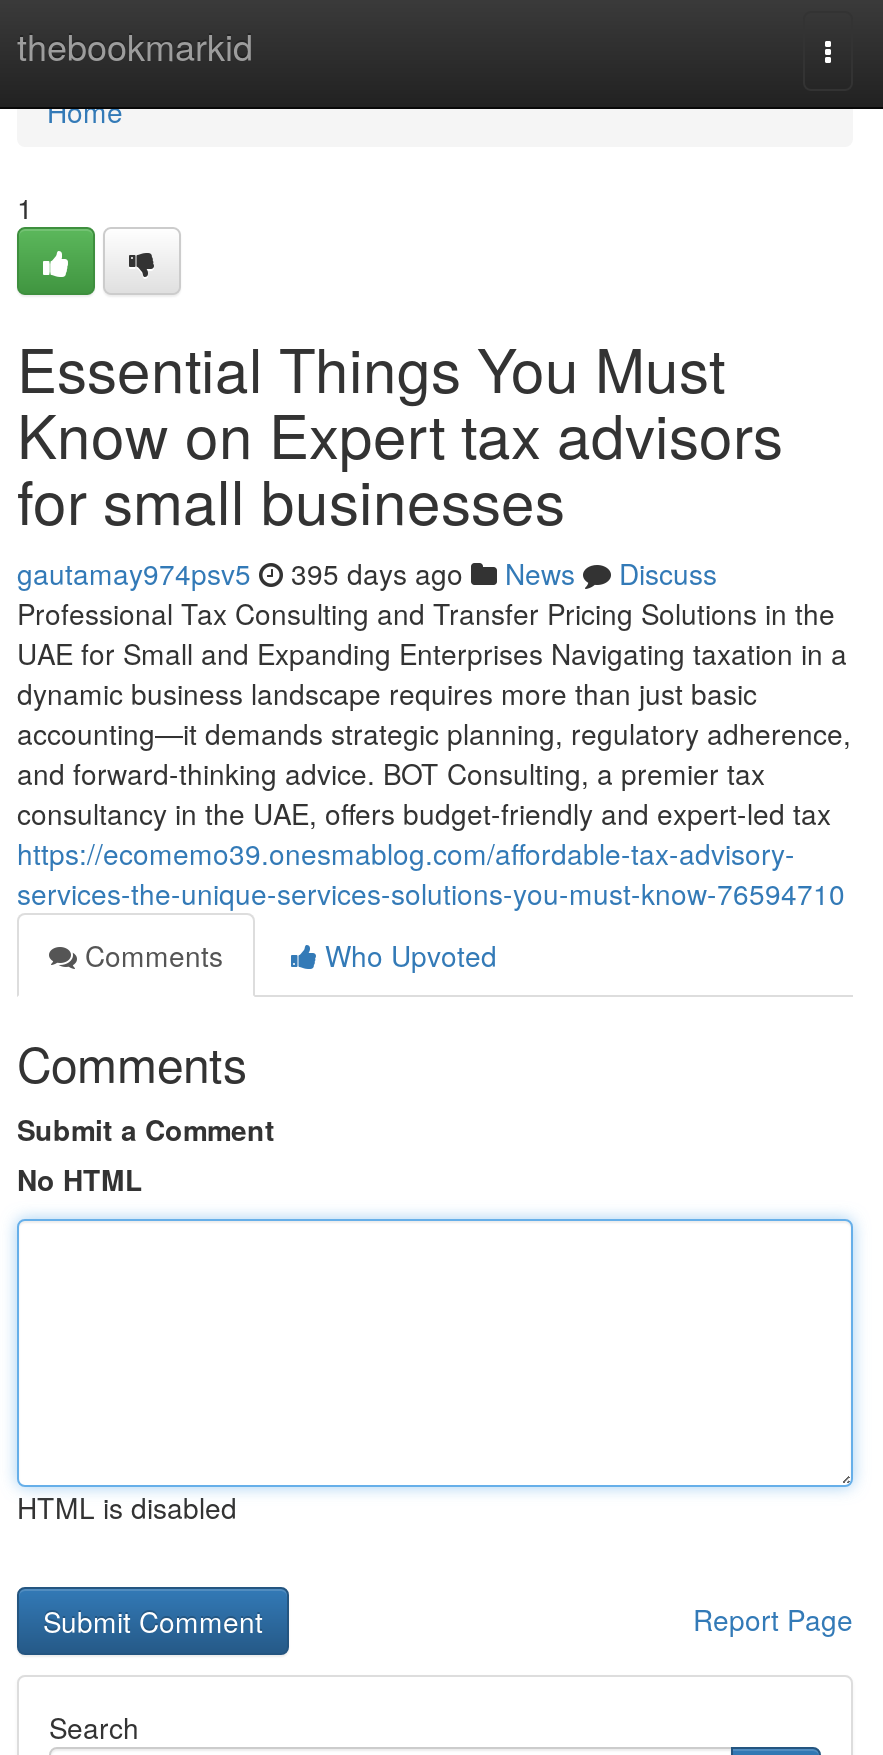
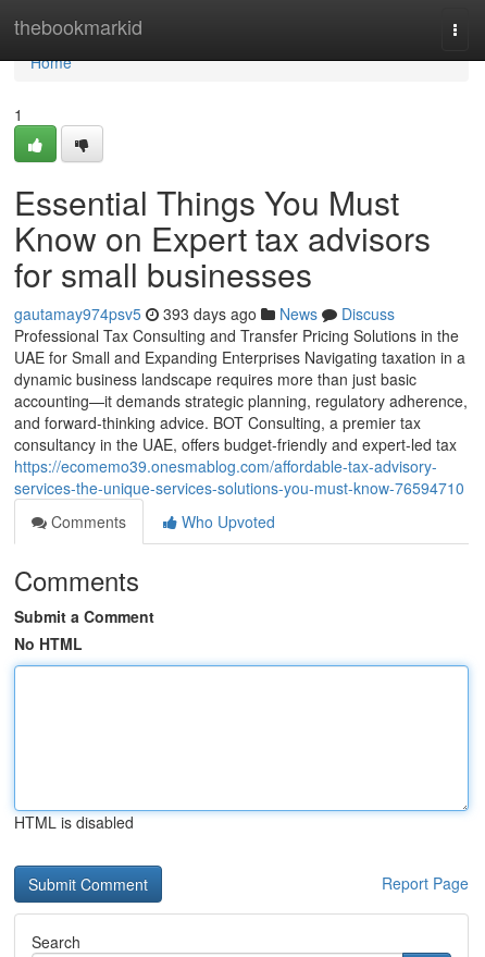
- gautamay974psv5 395 days ago News Discuss
+ gautamay974psv5 393 days ago News Discuss
